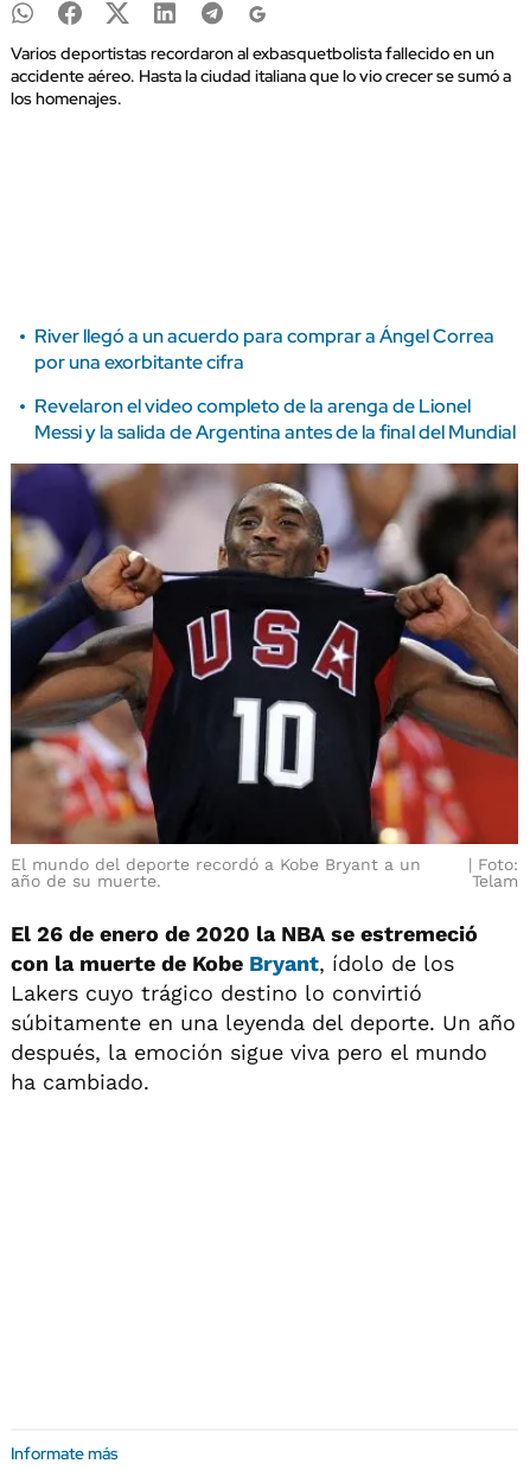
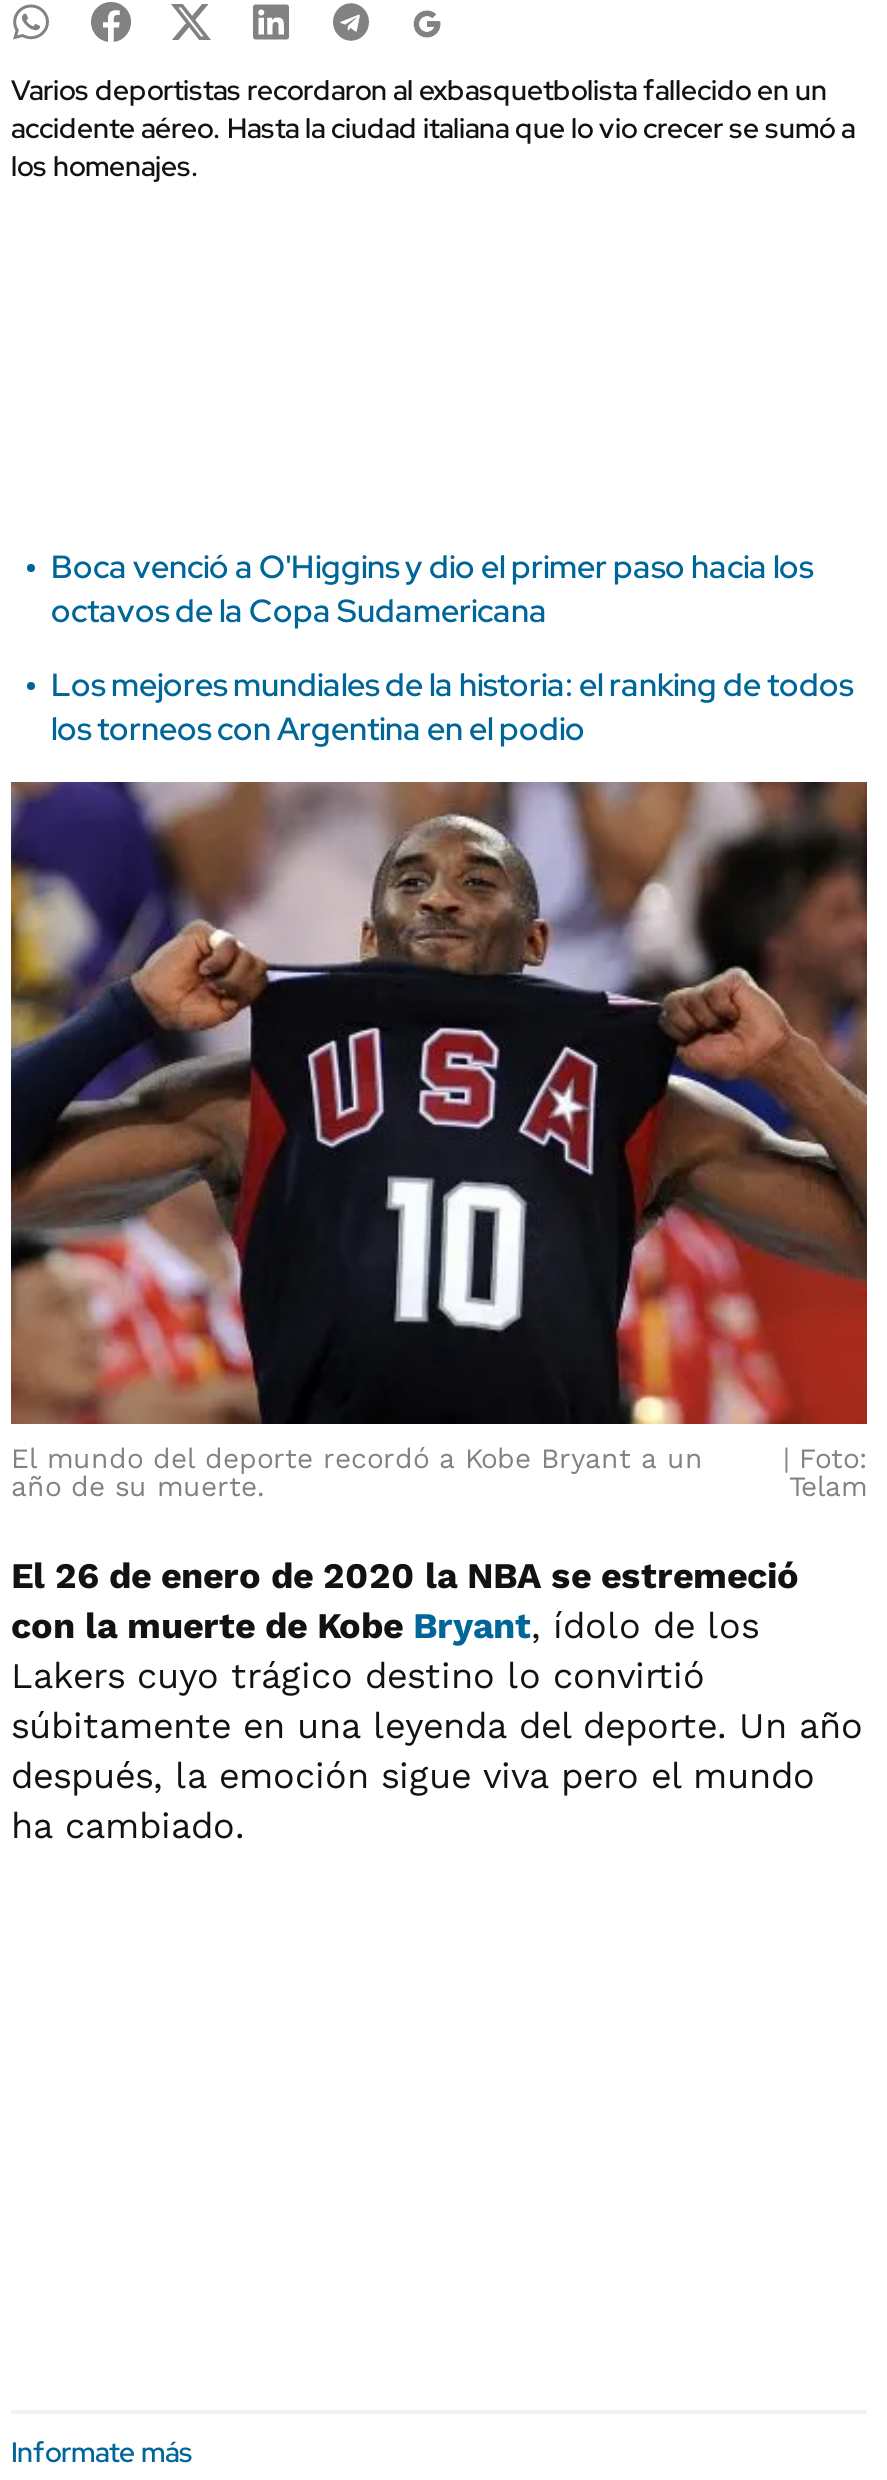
- River llegó a un acuerdo para comprar a Ángel Correa
- por una exorbitante cifra
+ Boca venció a O'Higgins y dio el primer paso hacia los
+ octavos de la Copa Sudamericana

- Revelaron el video completo de la arenga de Lionel
- Messi y la salida de Argentina antes de la final del Mundial
+ Los mejores mundiales de la historia: el ranking de todos
+ los torneos con Argentina en el podio
